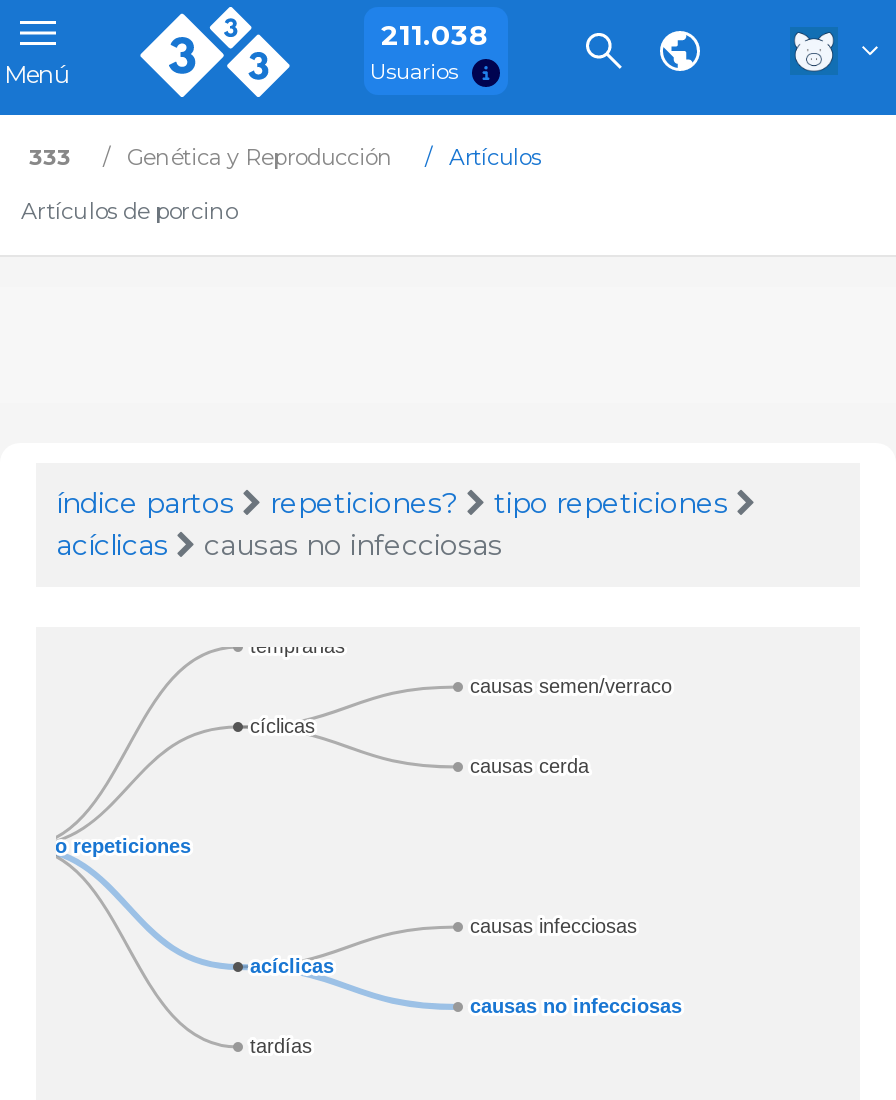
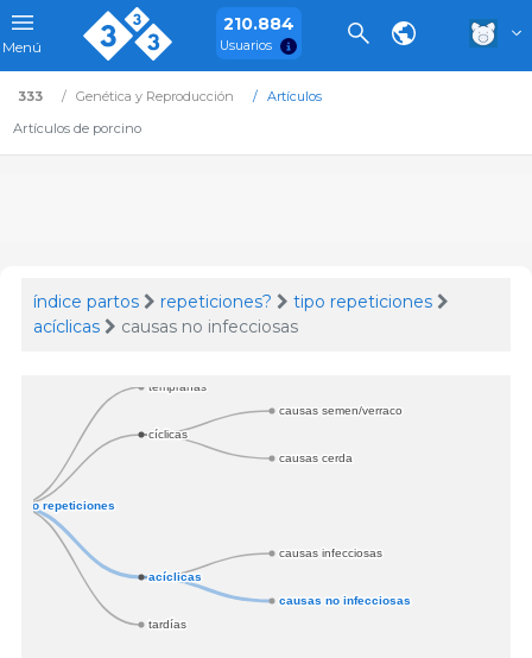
- 211.038
+ 210.884
